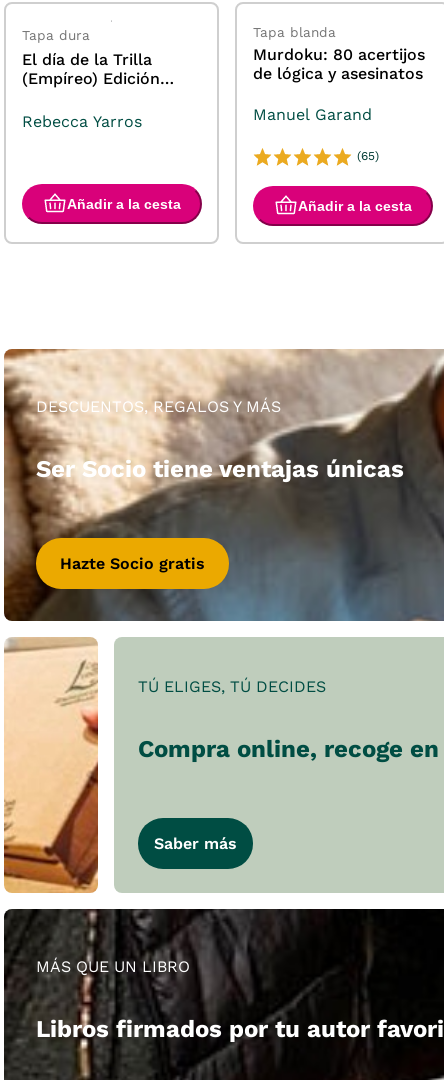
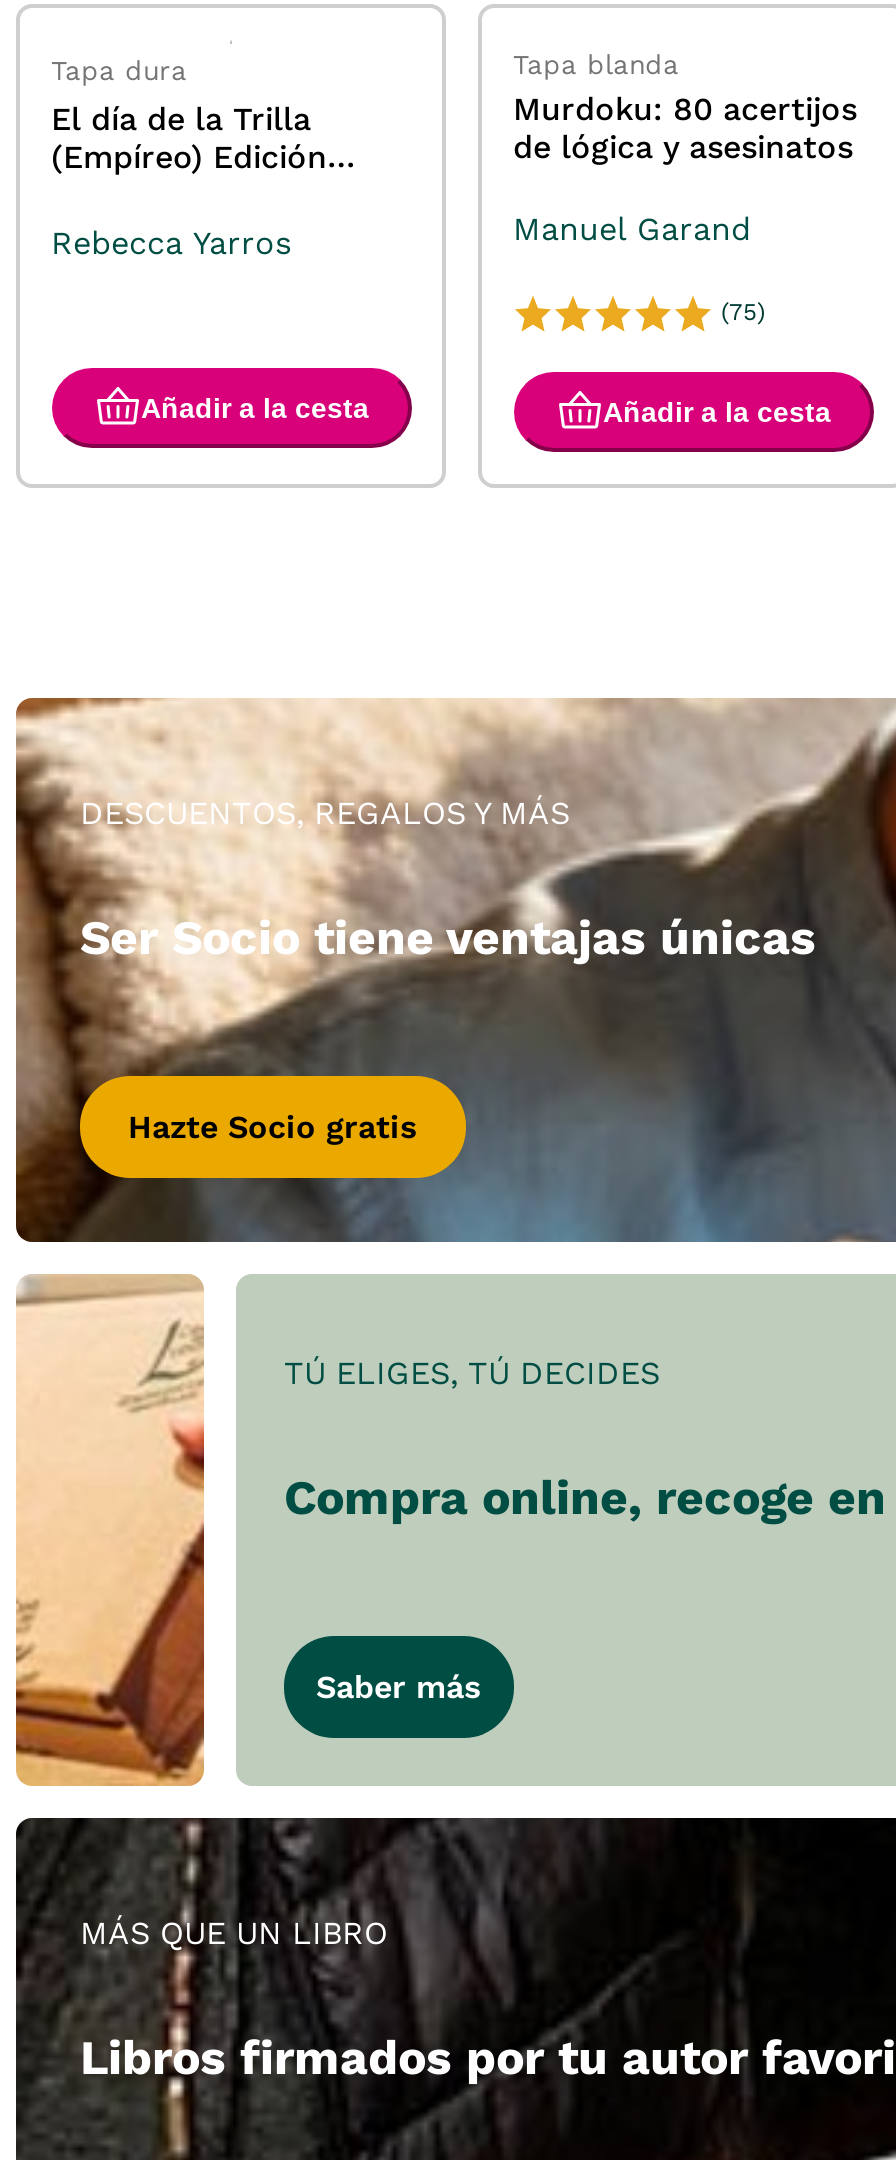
- (65)
+ (75)
